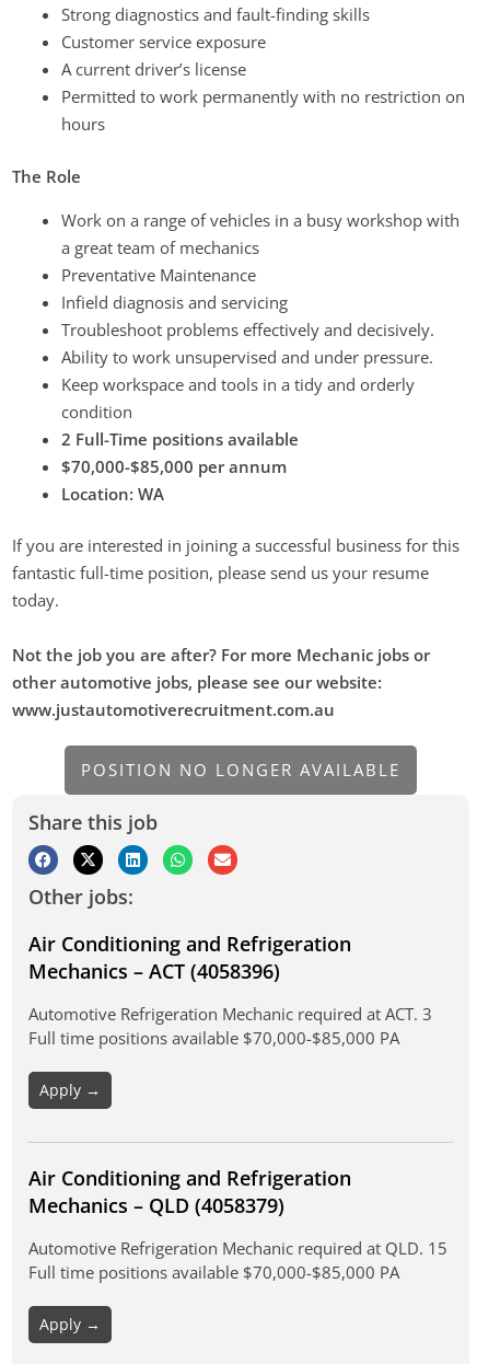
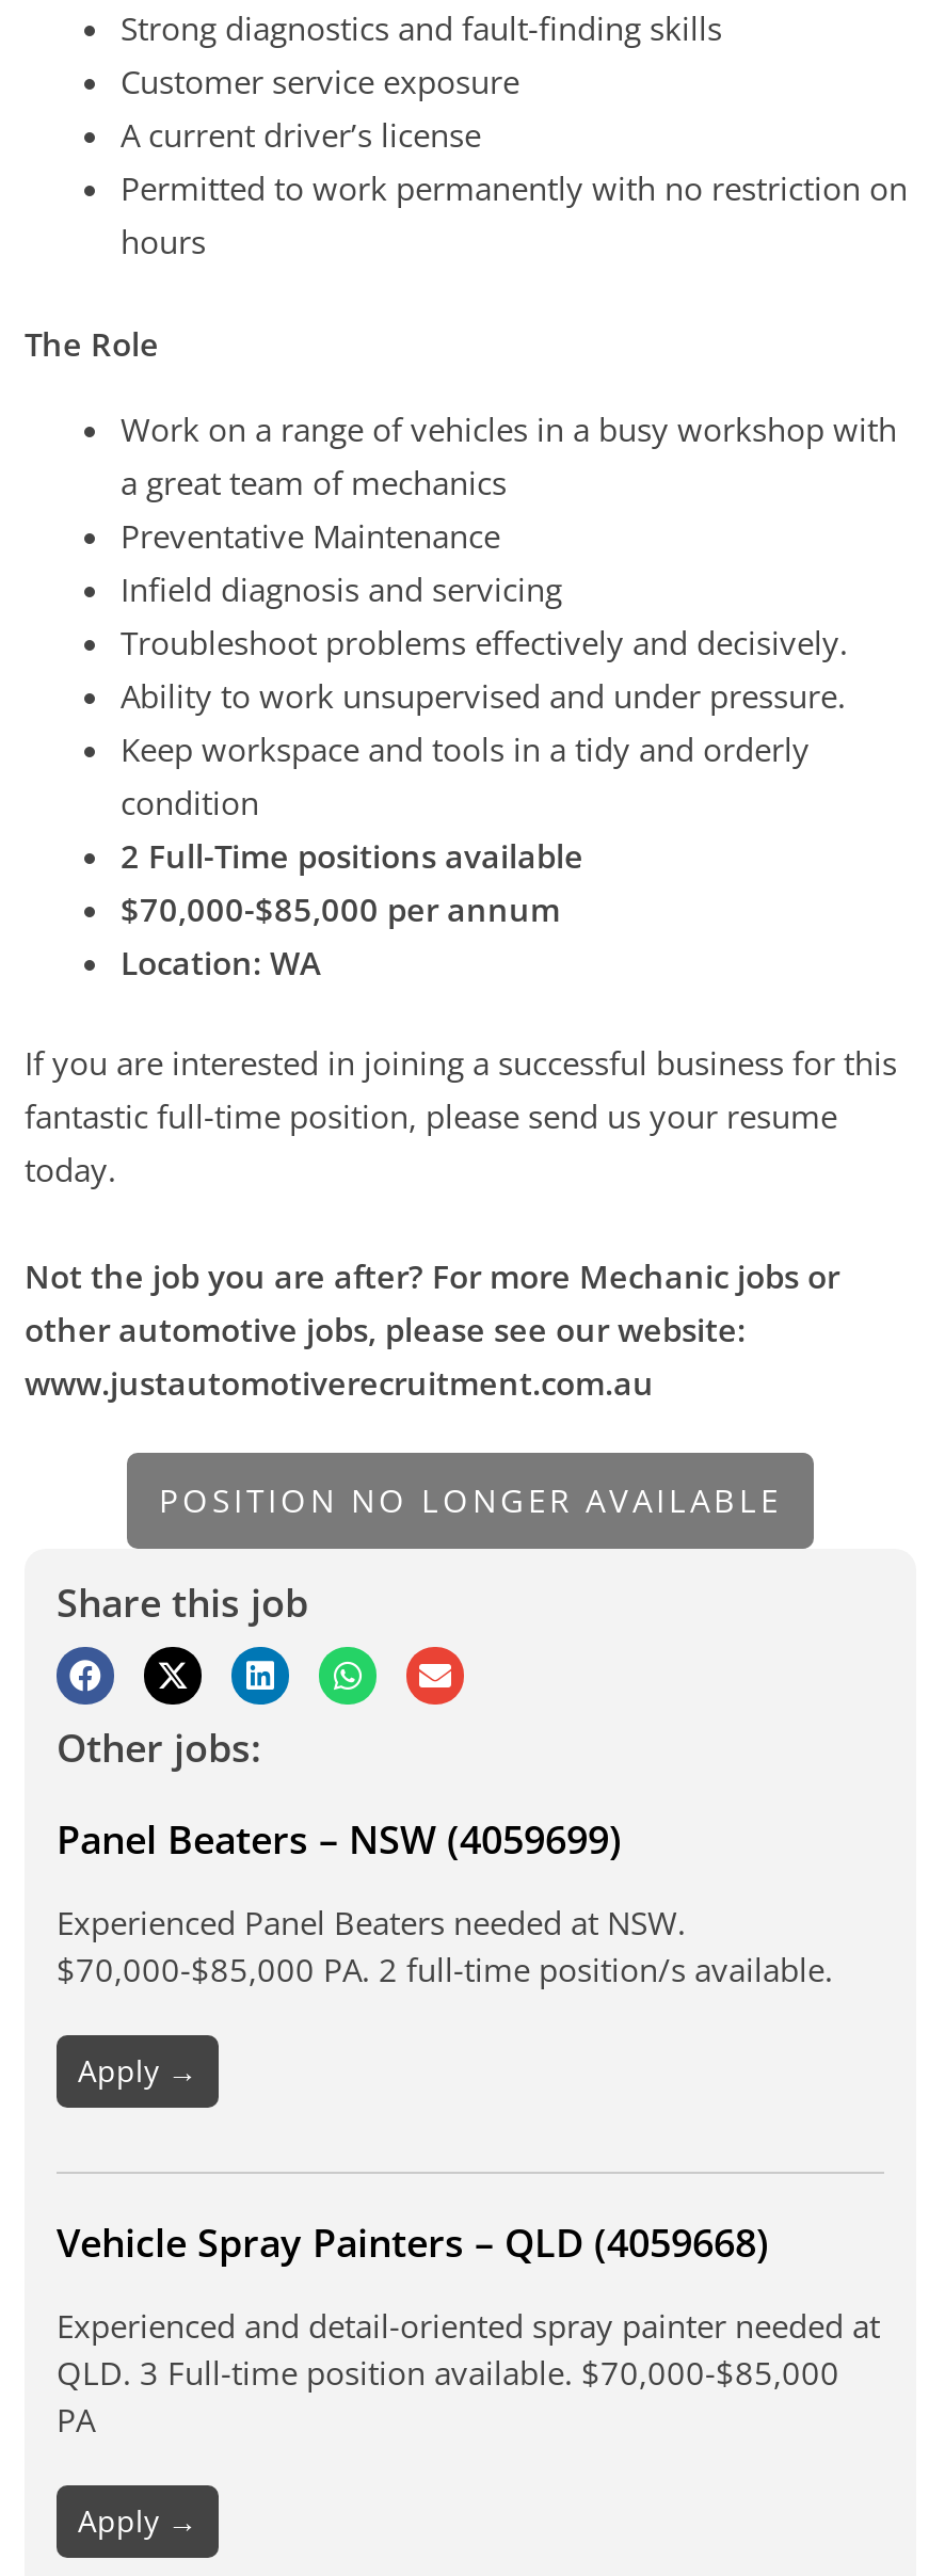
- Air Conditioning and Refrigeration
- Mechanics – ACT (4058396)
+ Panel Beaters – NSW (4059699)

- Automotive Refrigeration Mechanic required at ACT. 3
- Full time positions available $70,000-$85,000 PA
+ Experienced Panel Beaters needed at NSW.
+ $70,000-$85,000 PA. 2 full-time position/s available.

- Air Conditioning and Refrigeration
- Mechanics – QLD (4058379)
+ Vehicle Spray Painters – QLD (4059668)

- Automotive Refrigeration Mechanic required at QLD. 15
- Full time positions available $70,000-$85,000 PA
+ Experienced and detail-oriented spray painter needed at
+ QLD. 3 Full-time position available. $70,000-$85,000
+ PA
